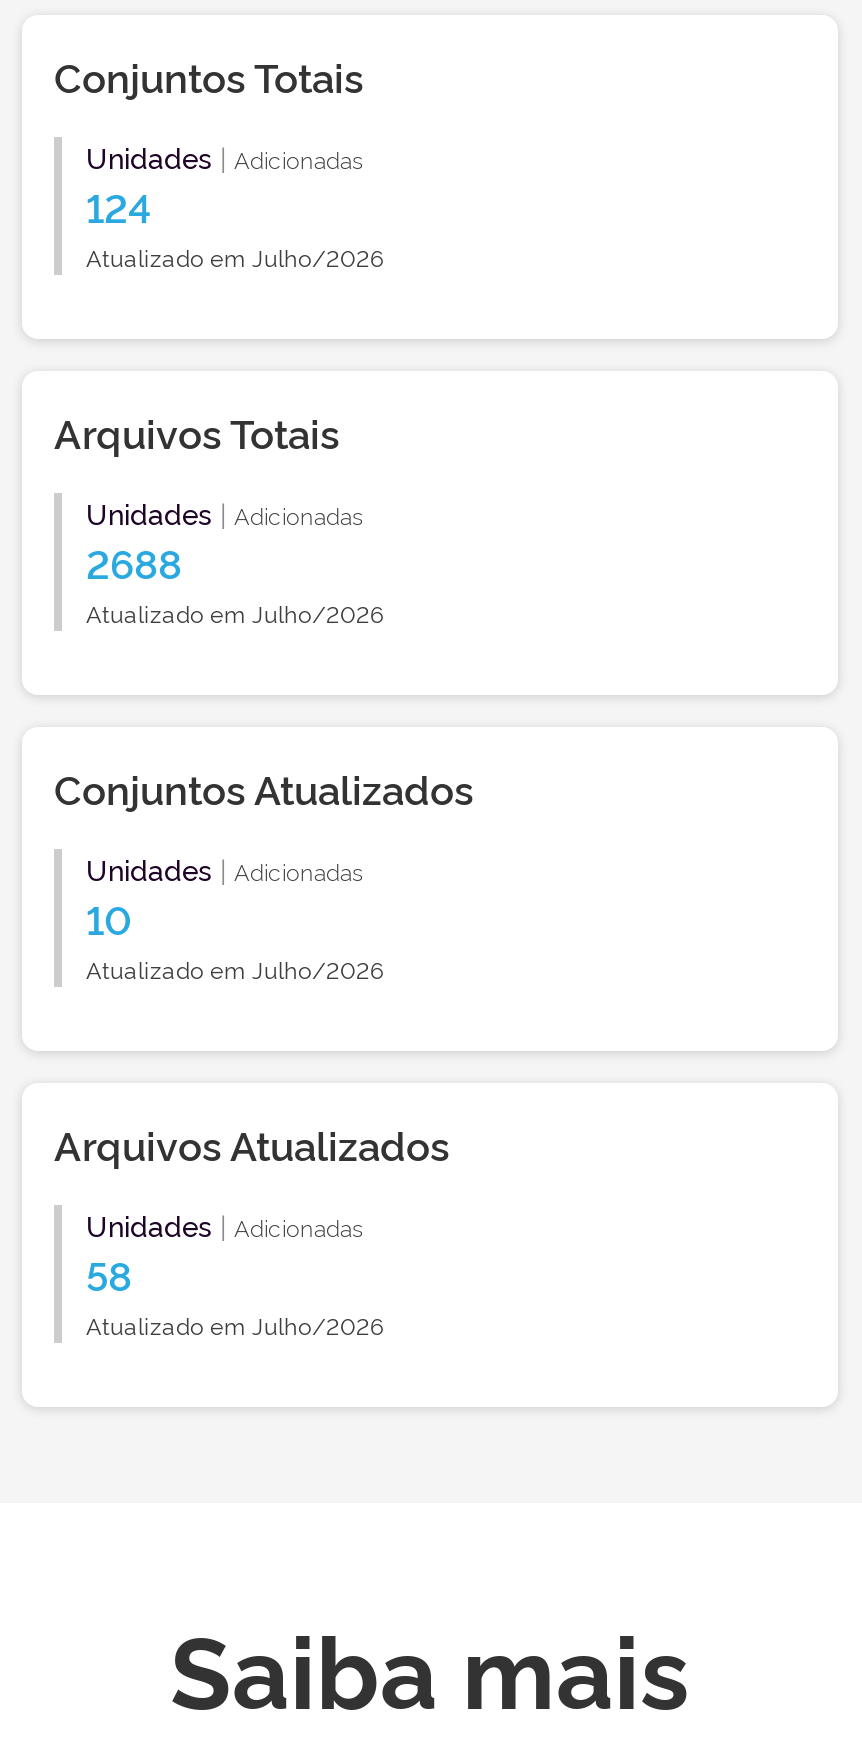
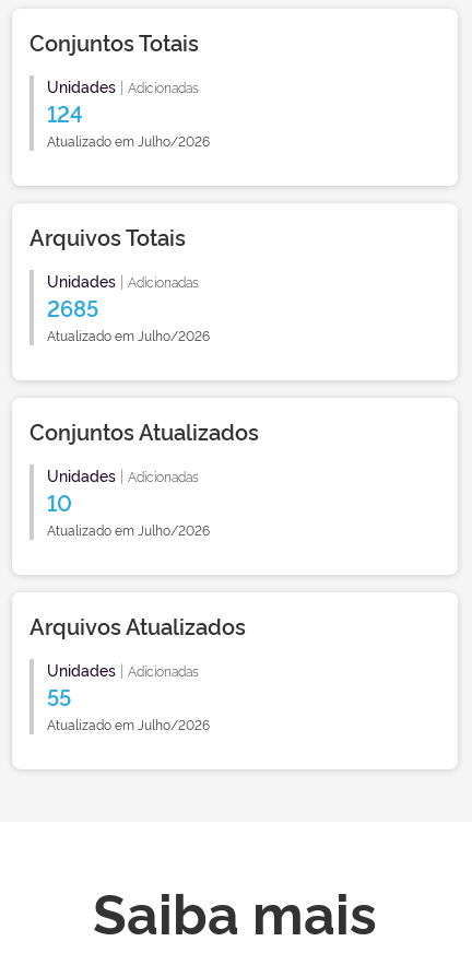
- 2688
+ 2685

- 58
+ 55
